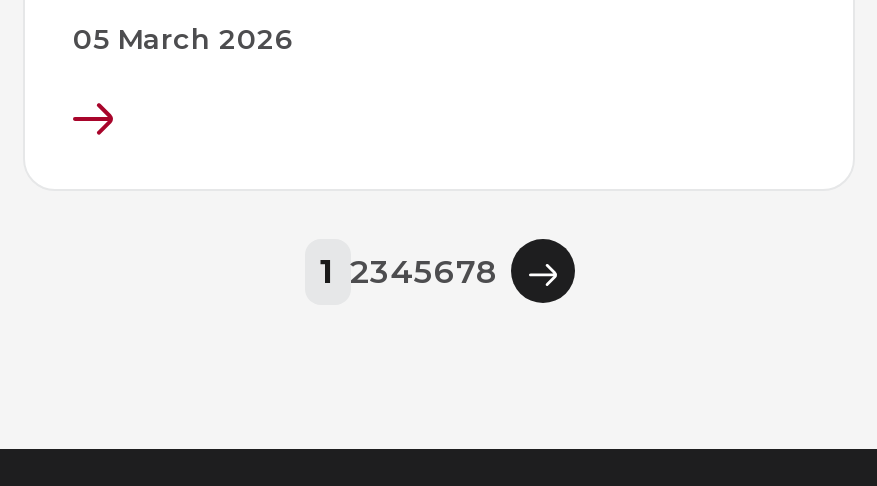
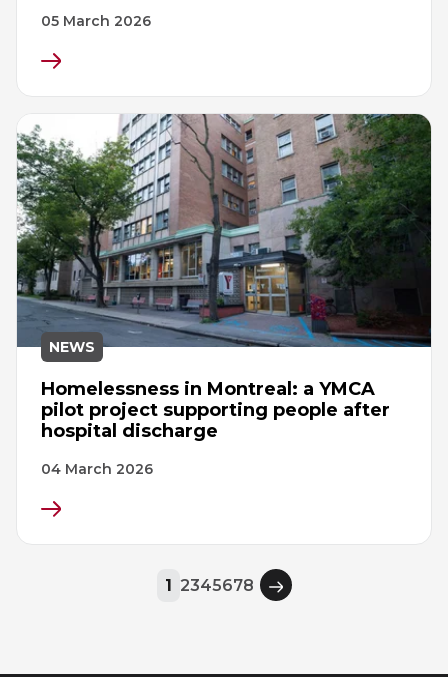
+ [image]
+ NEWS
+ Homelessness in Montreal: a YMCA
+ pilot project supporting people after
+ hospital discharge
+ 04 March 2026
